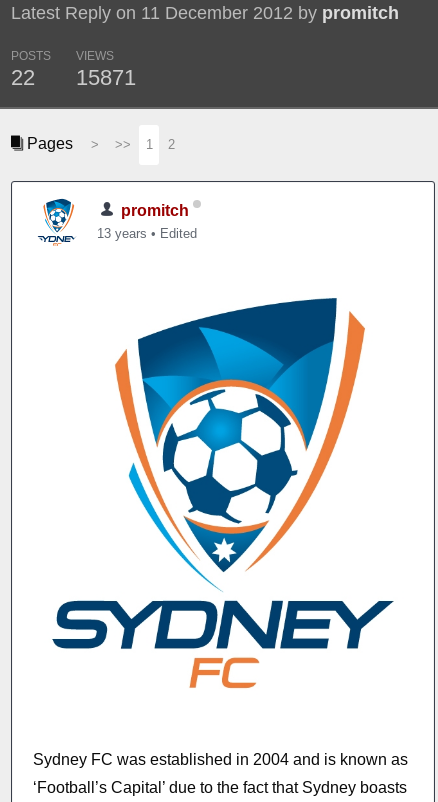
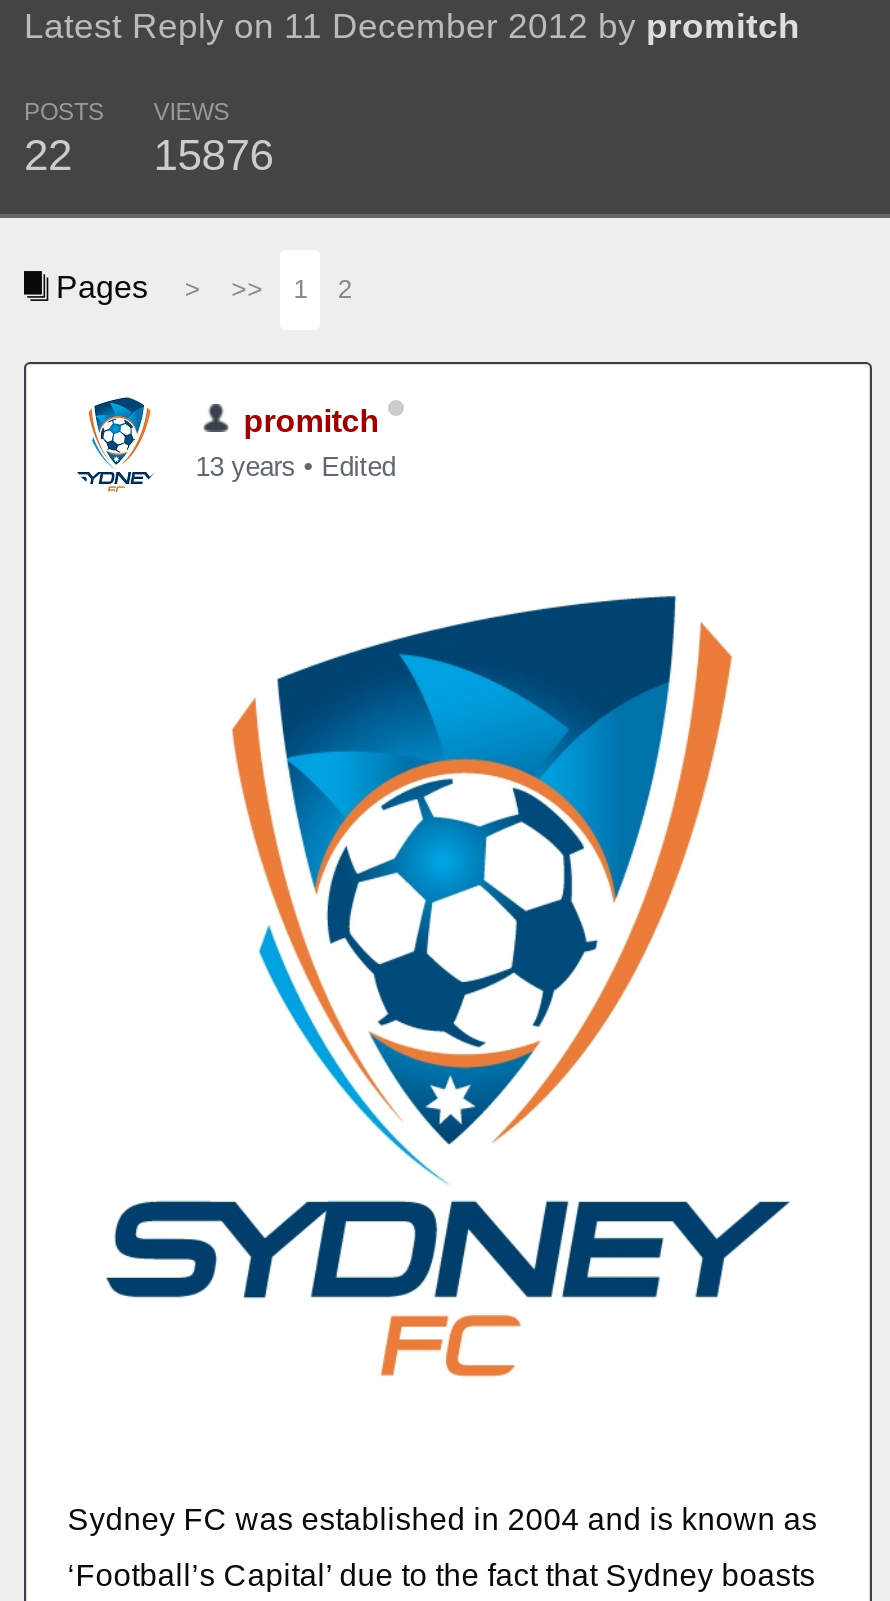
- 22 15871
+ 22 15876
